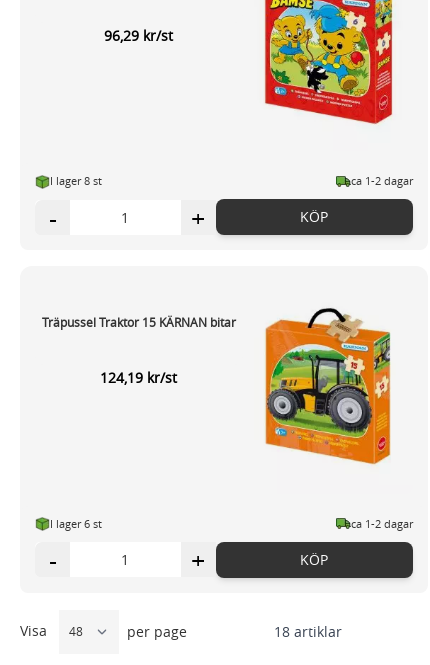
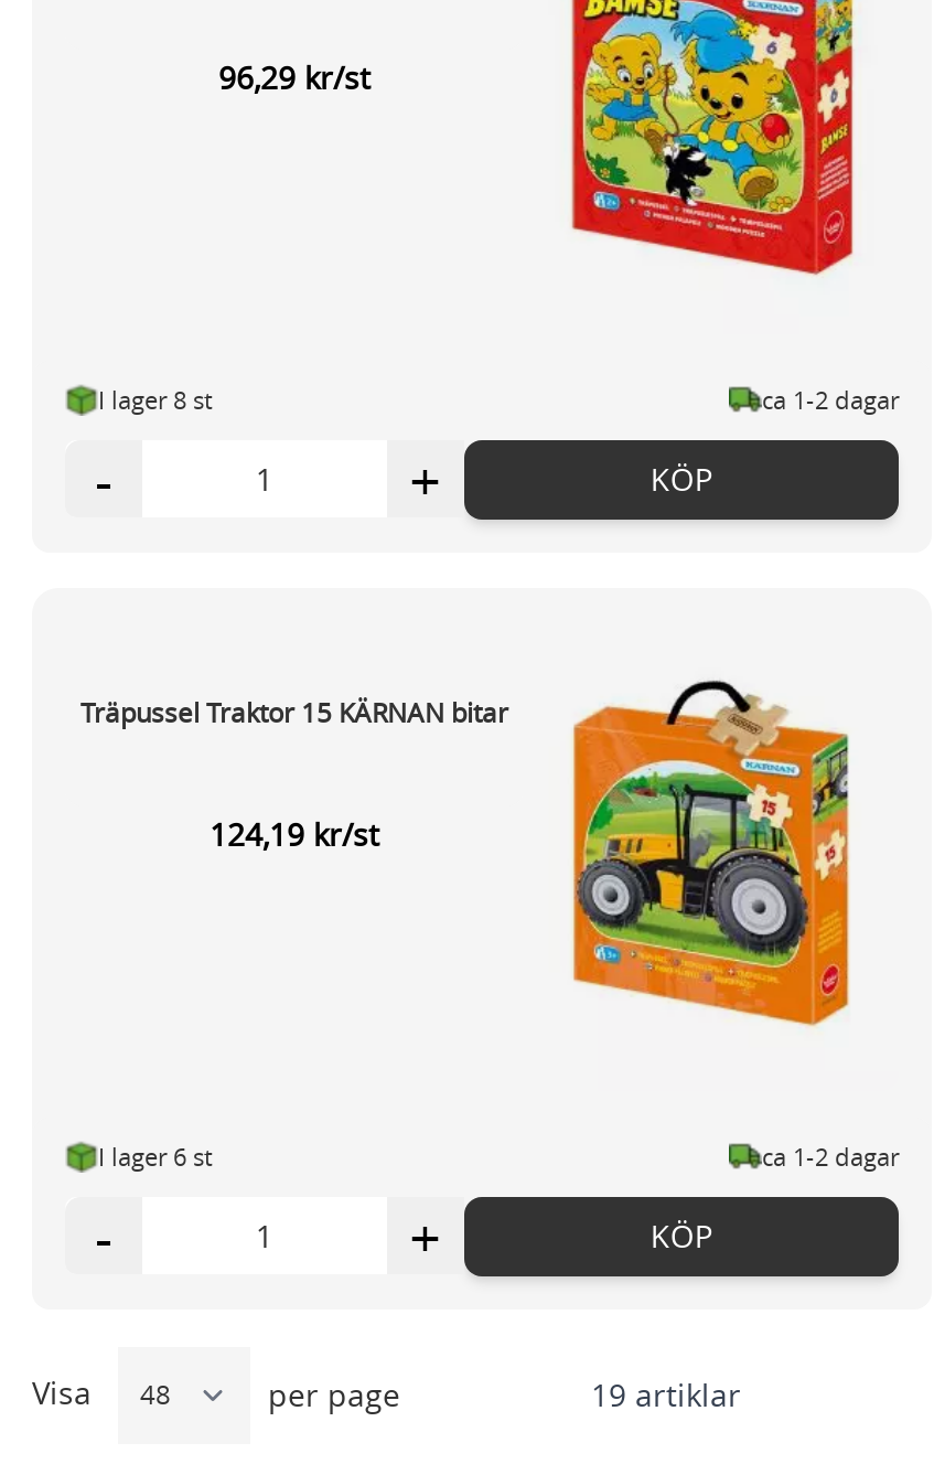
- 18 artiklar
+ 19 artiklar
